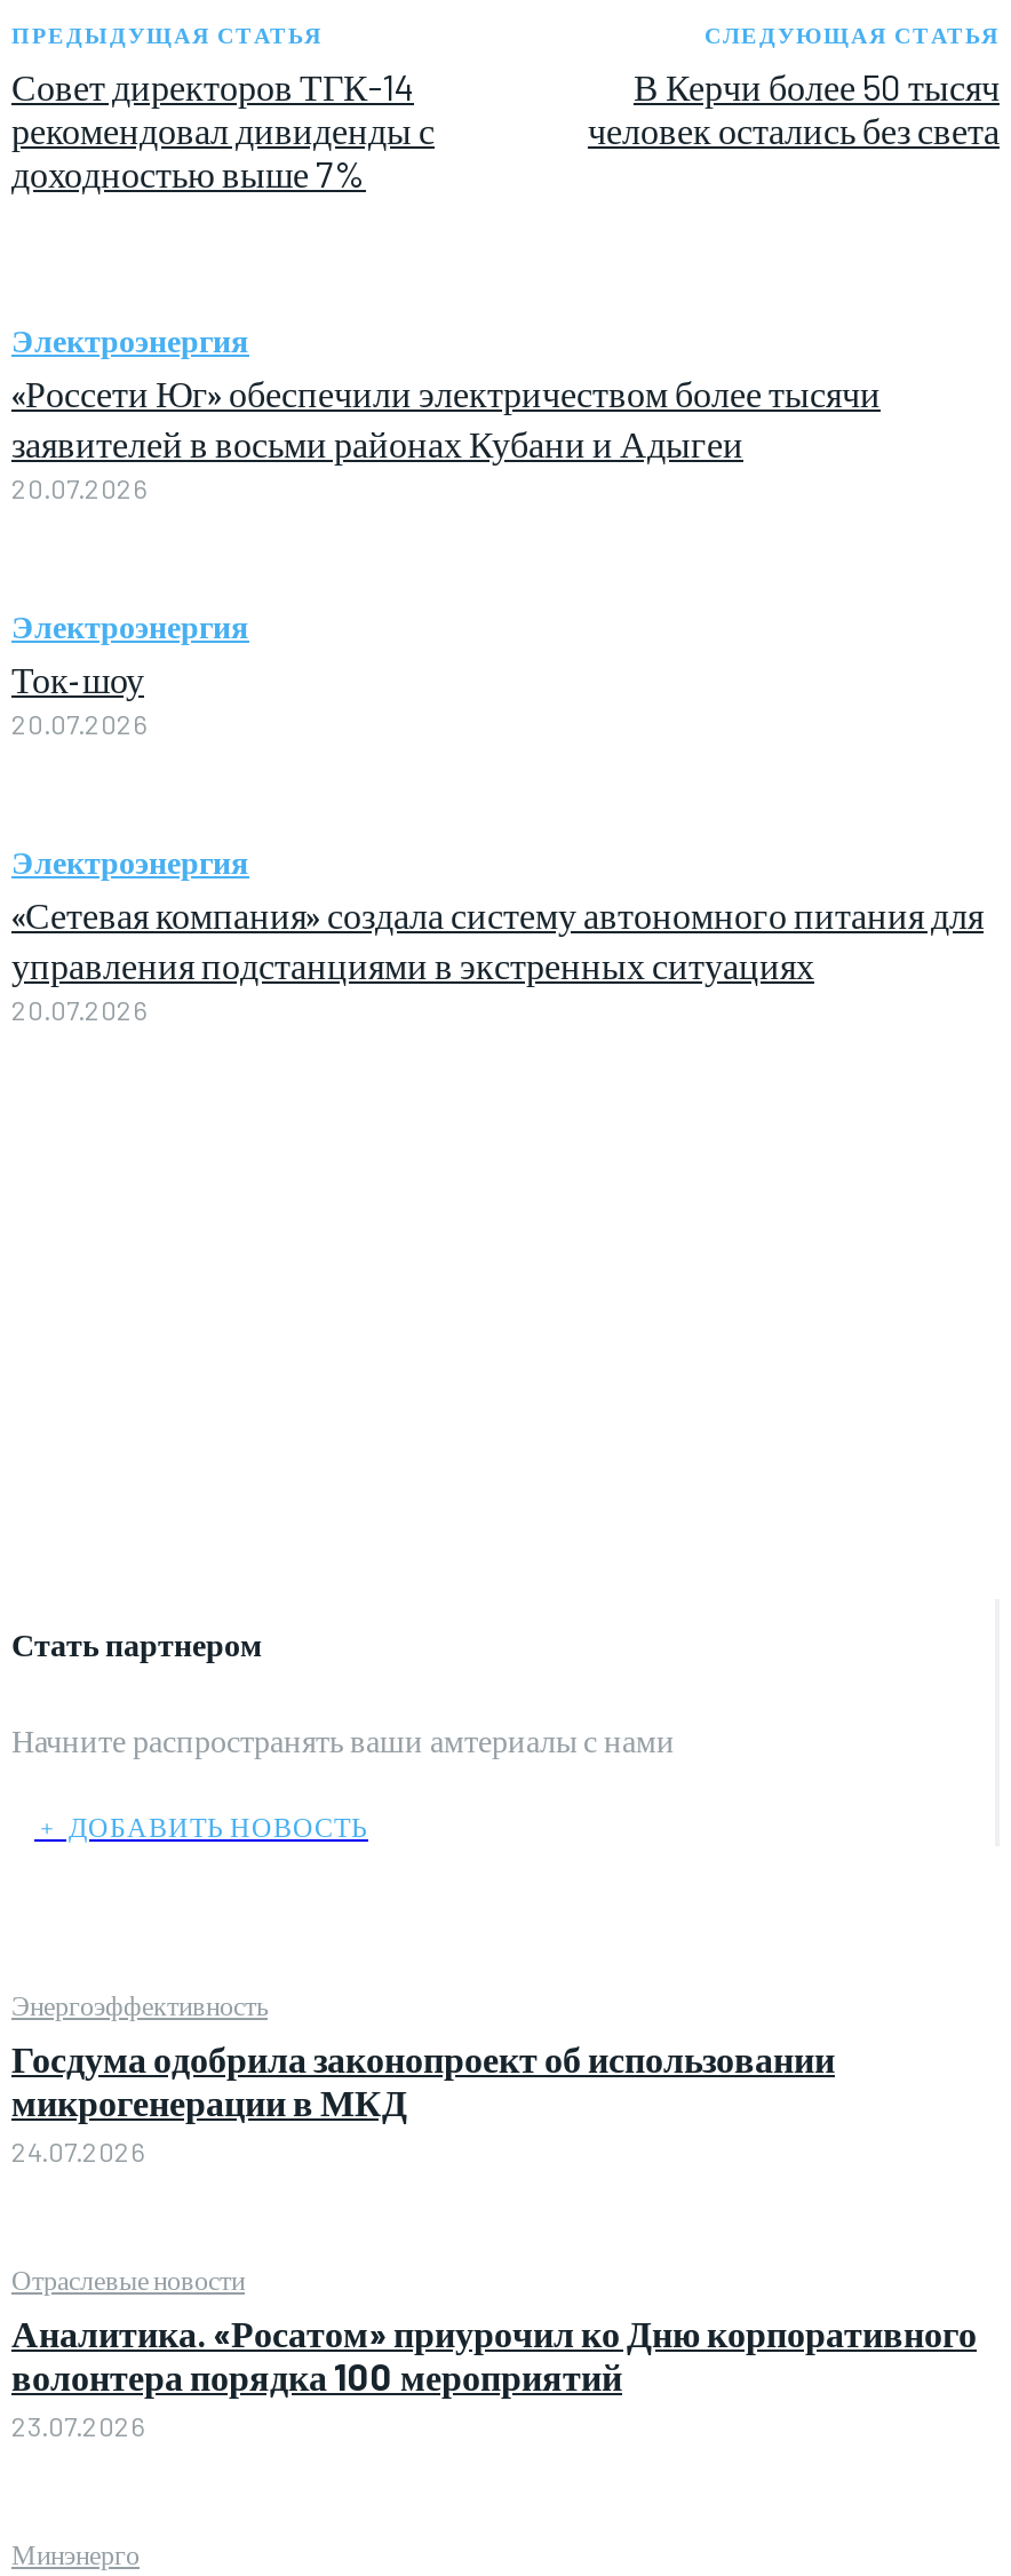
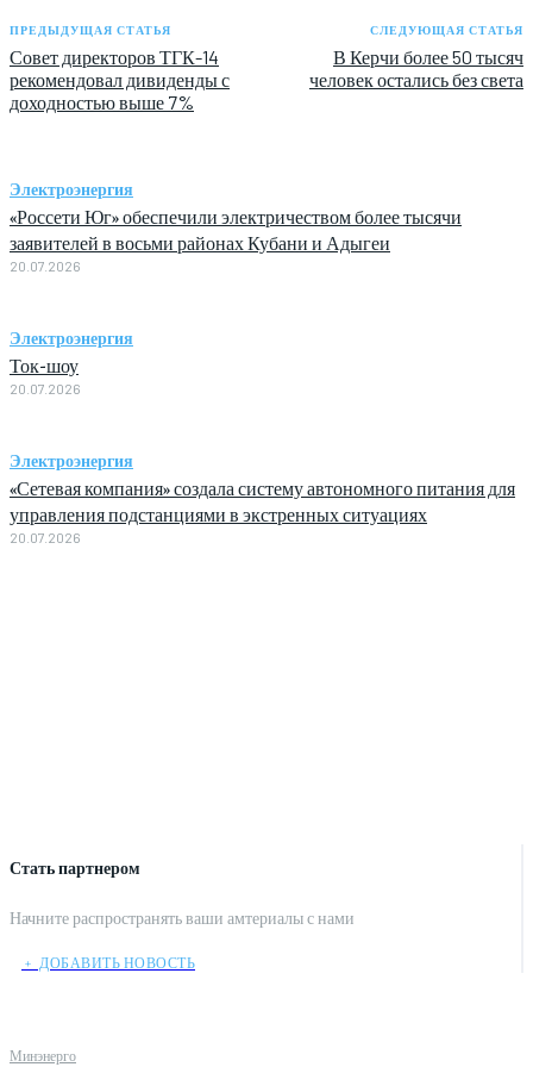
- Энергоэффективность
- Госдума одобрила законопроект об использовании
- микрогенерации в МКД
- 24.07.2026

- Отраслевые новости
- Аналитика. «Росатом» приурочил ко Дню корпоративного
- волонтера порядка 100 мероприятий
- 23.07.2026
